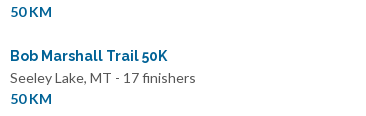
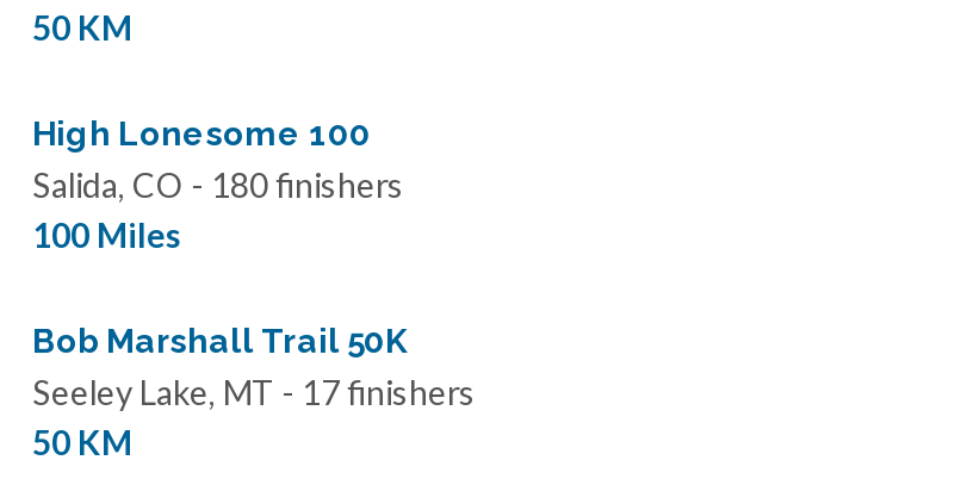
+ High Lonesome 100
+ Salida, CO - 180 finishers
+ 100 Miles
